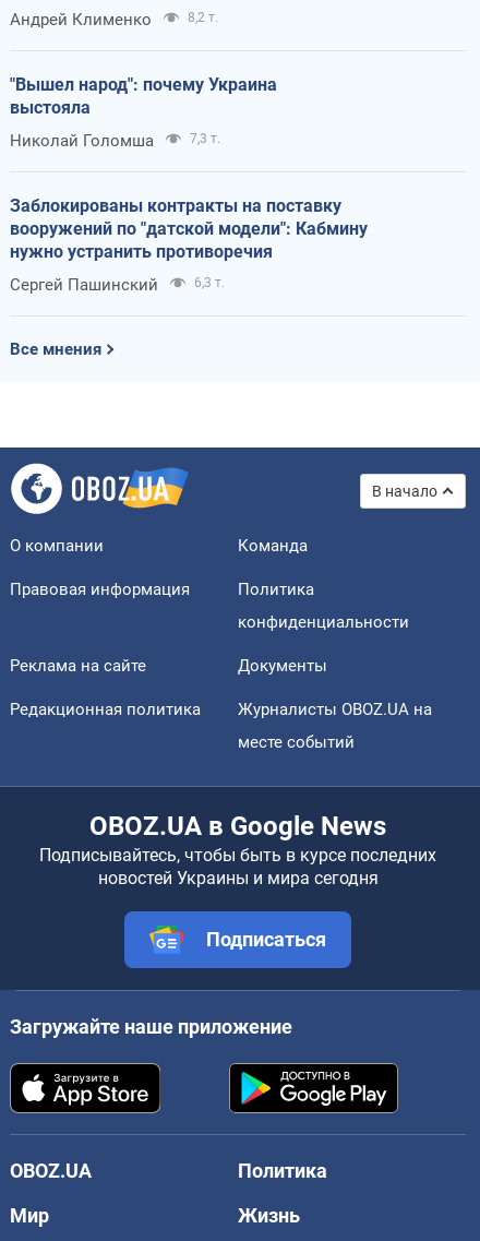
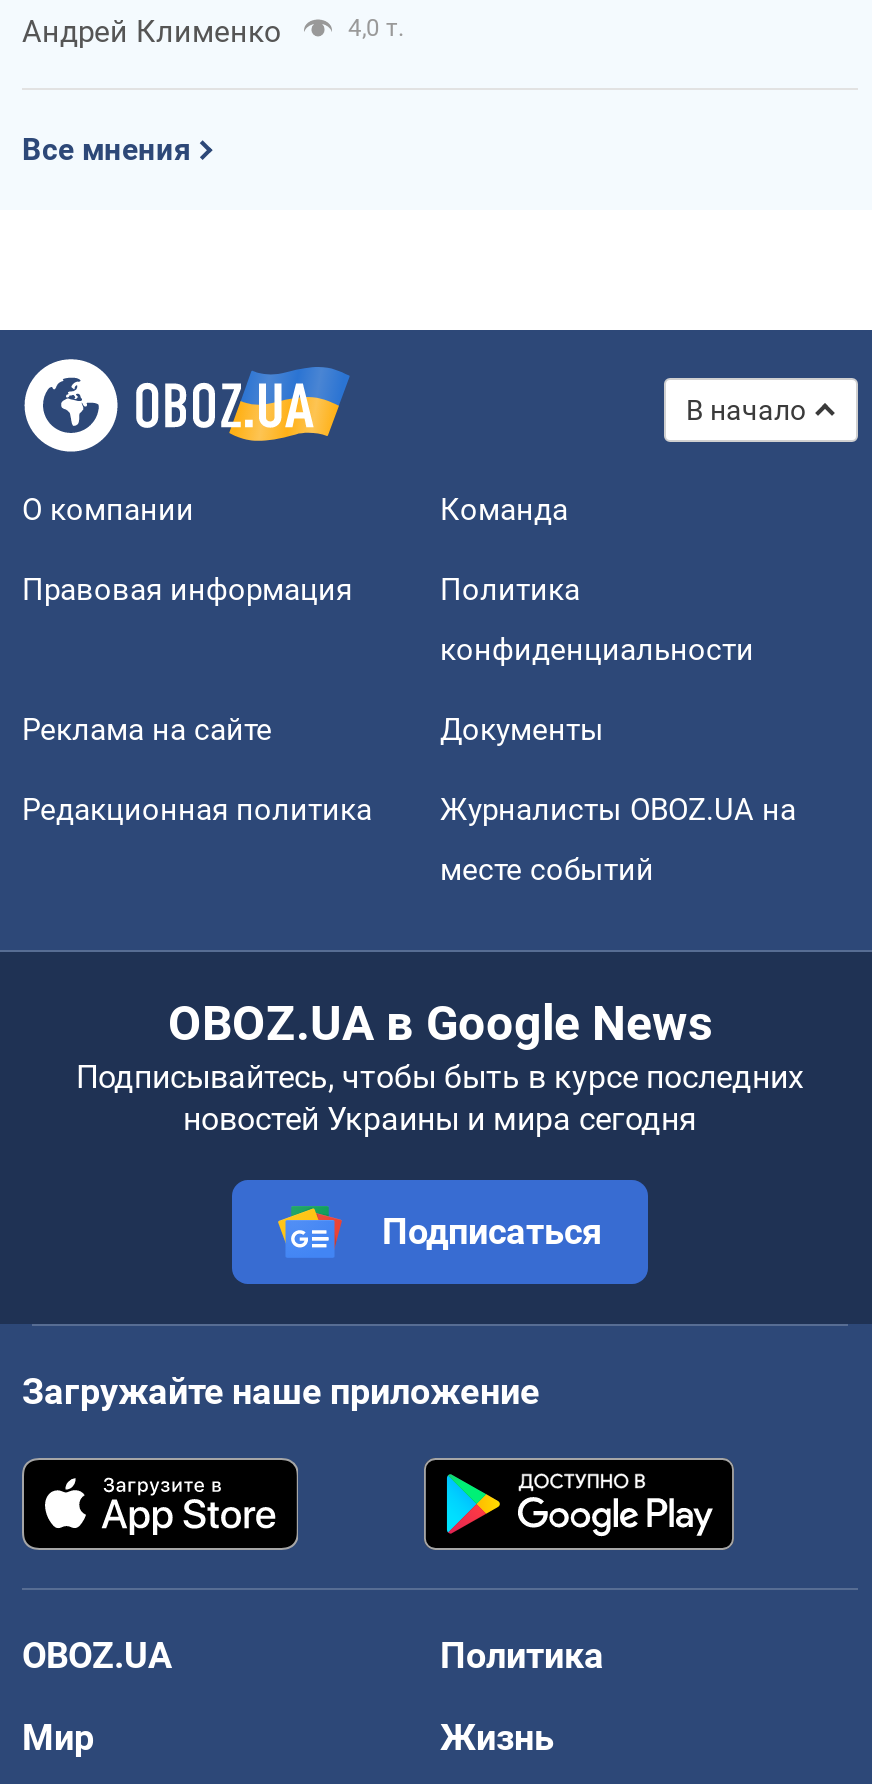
- 8,2 т.
- "Вышел народ": почему Украина
- выстояла
- Николай Голомша
- 7,3 т.
- Заблокированы контракты на поставку
- вооружений по "датской модели": Кабмину
- нужно устранить противоречия
- Сергей Пашинский
- 6,3 т.
+ 4,0 т.
